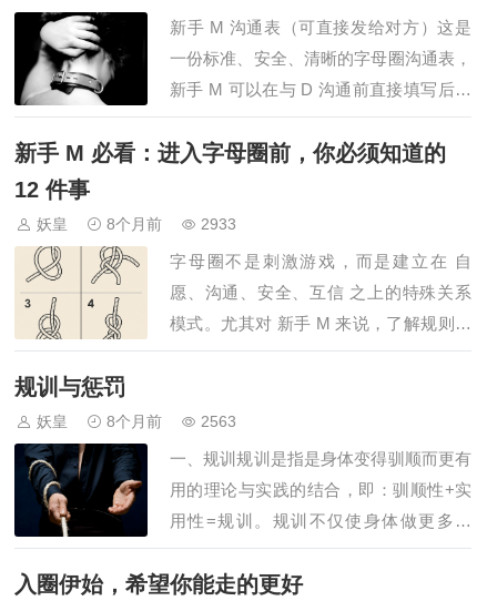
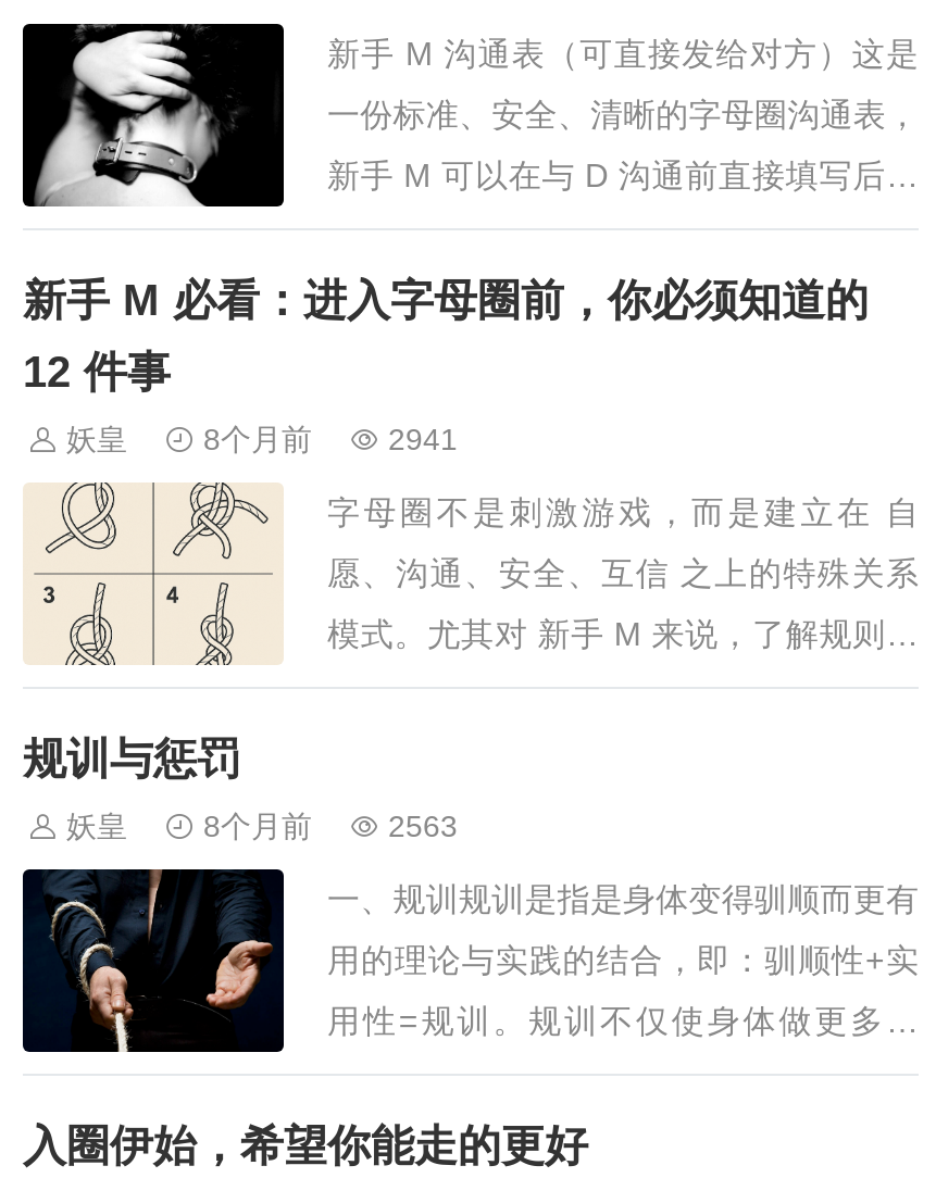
- 2933
+ 2941
